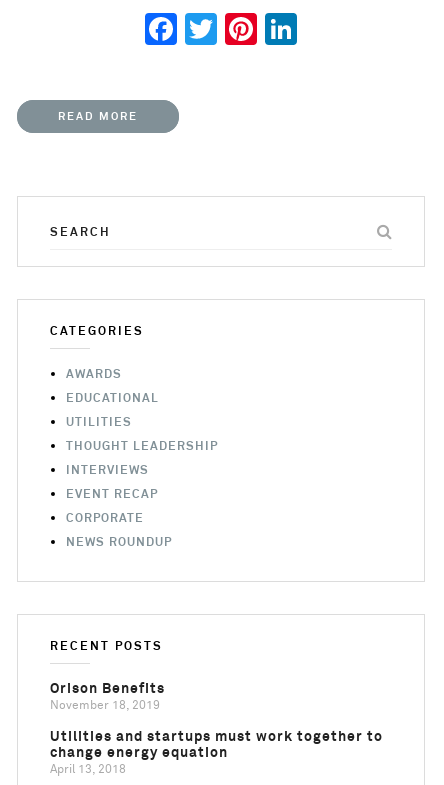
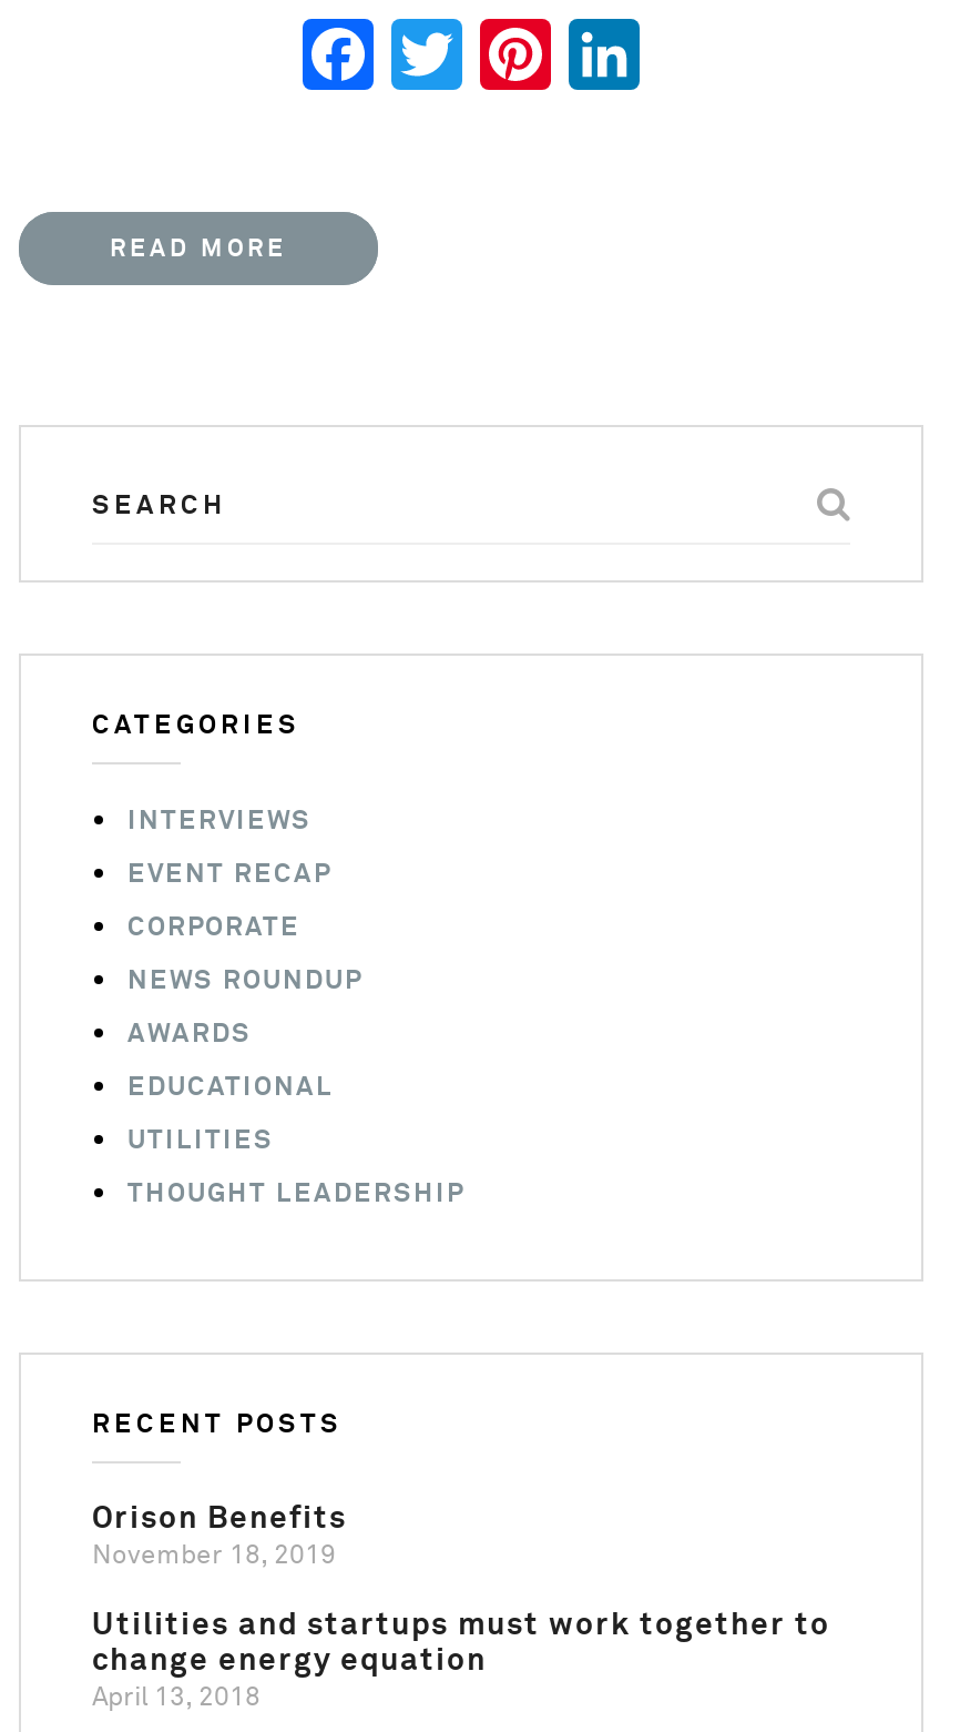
moved down: AWARDS | EDUCATIONAL | UTILITIES | THOUGHT LEADERSHIP

moved up: INTERVIEWS | EVENT RECAP | CORPORATE | NEWS ROUNDUP
